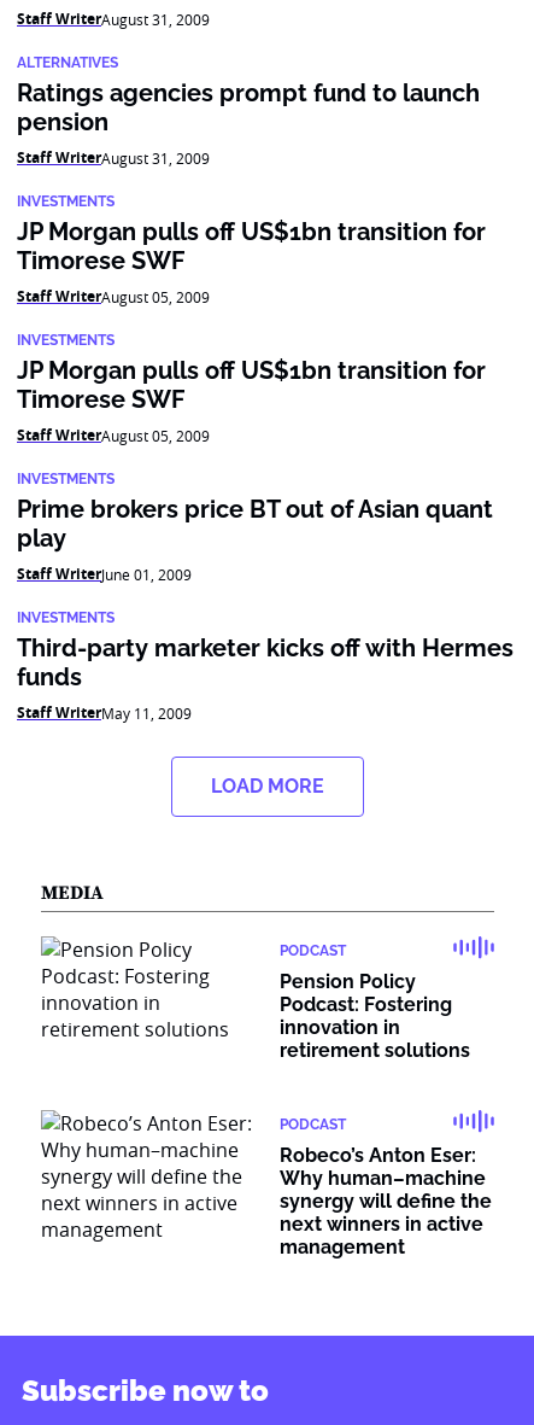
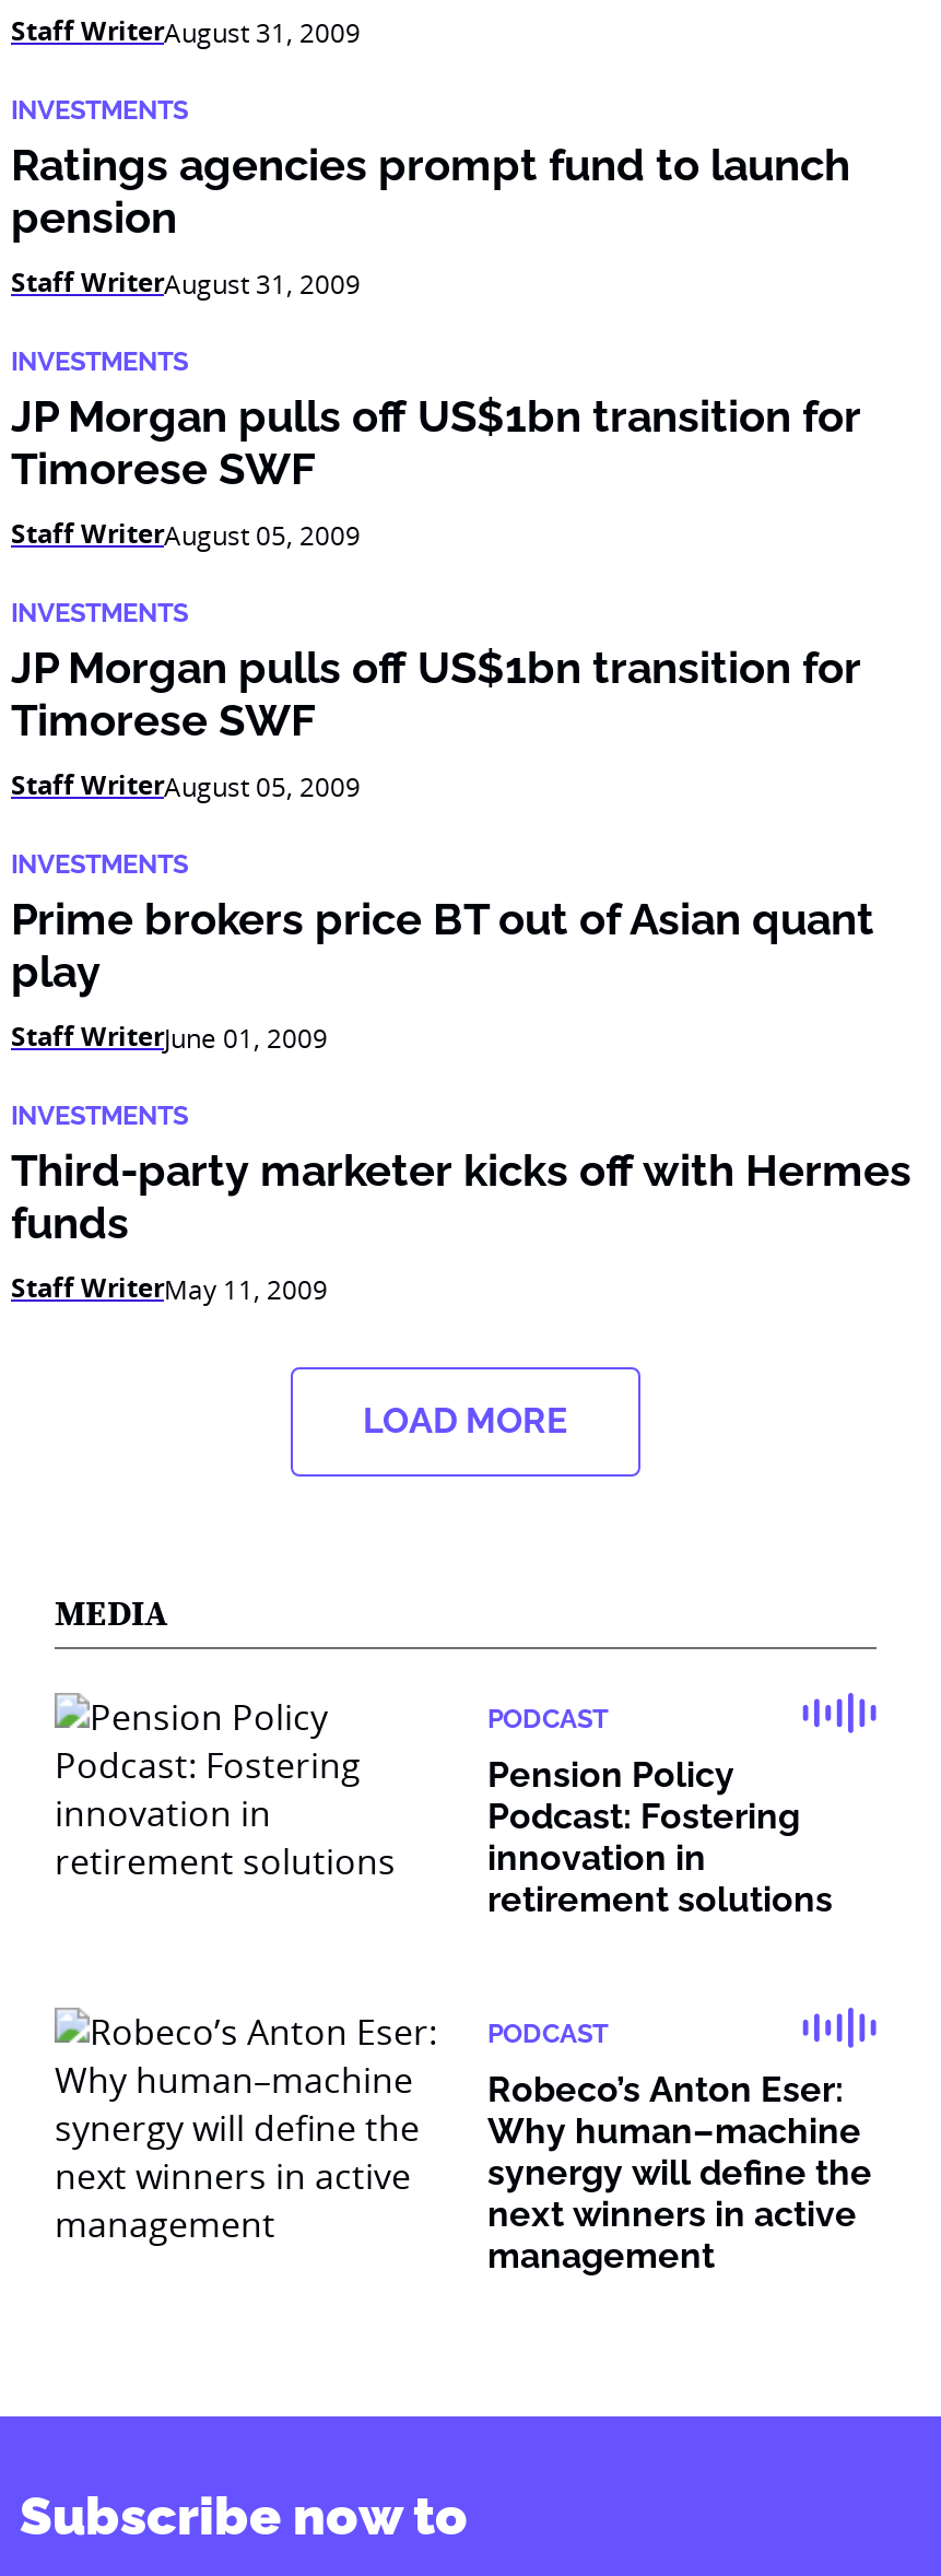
- ALTERNATIVES
+ INVESTMENTS
